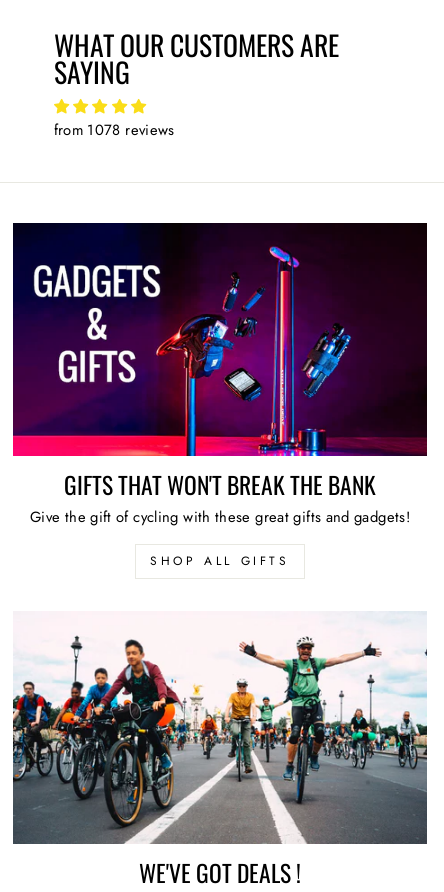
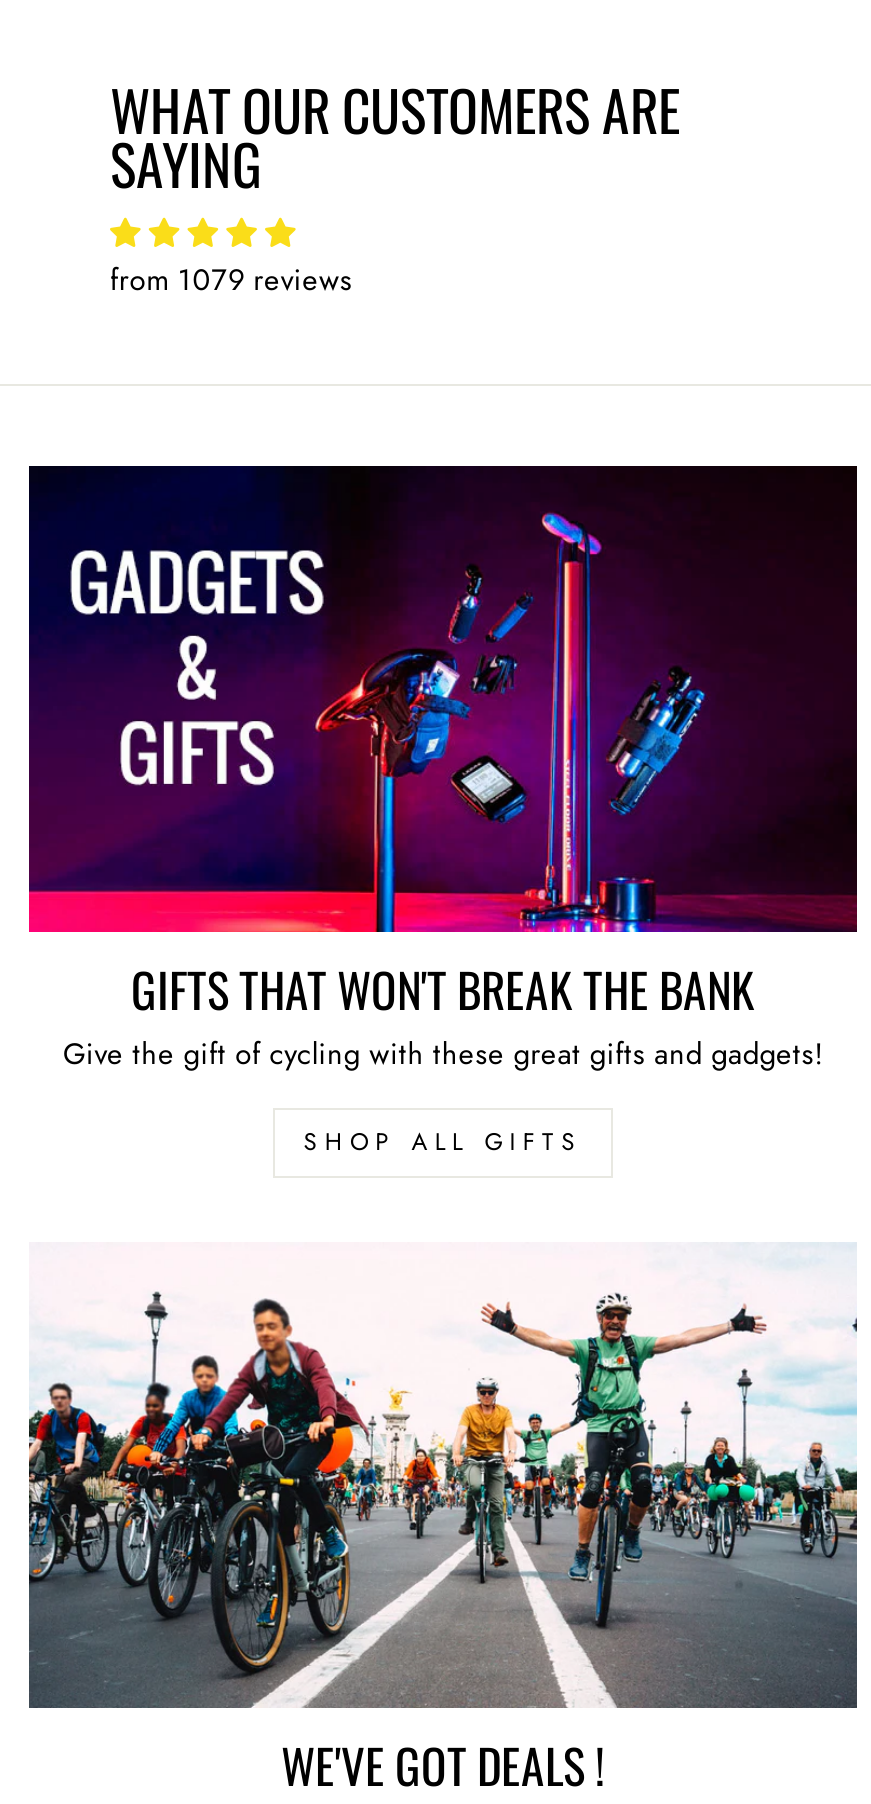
- from 1078 reviews
+ from 1079 reviews
